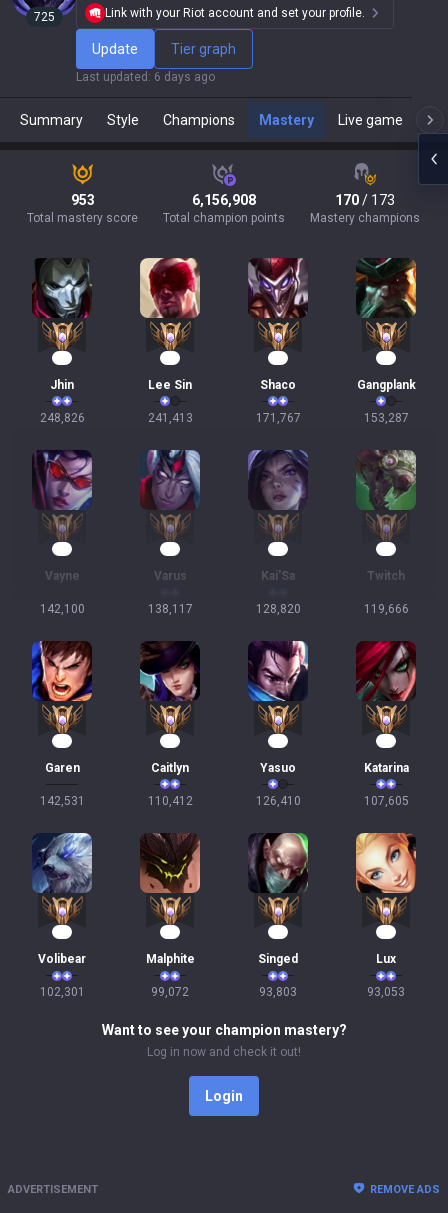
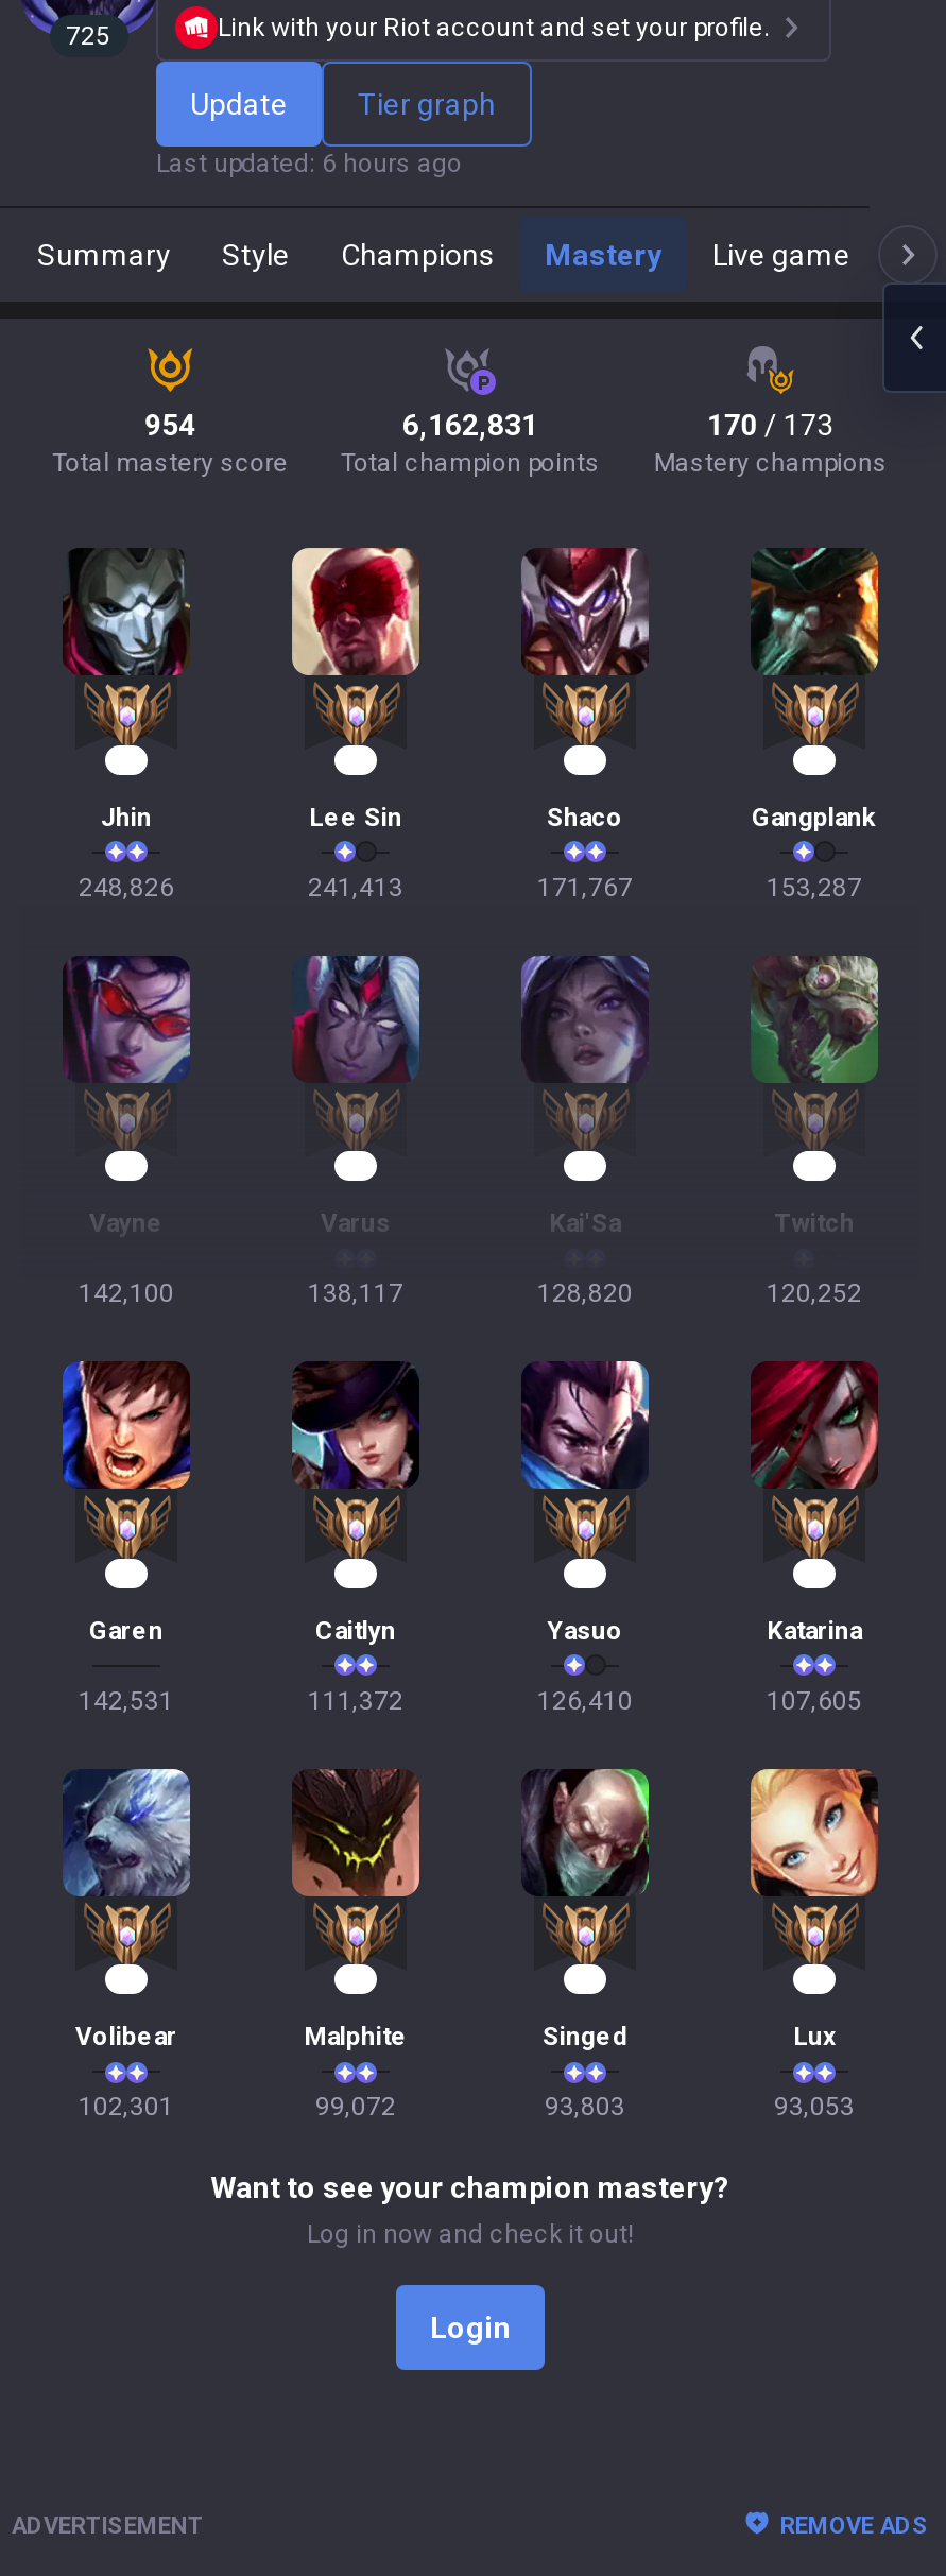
- Last updated: 6 days ago
+ Last updated: 6 hours ago

- 953
+ 954

- 6,156,908
+ 6,162,831

- 119,666
+ 120,252

- 110,412
+ 111,372
